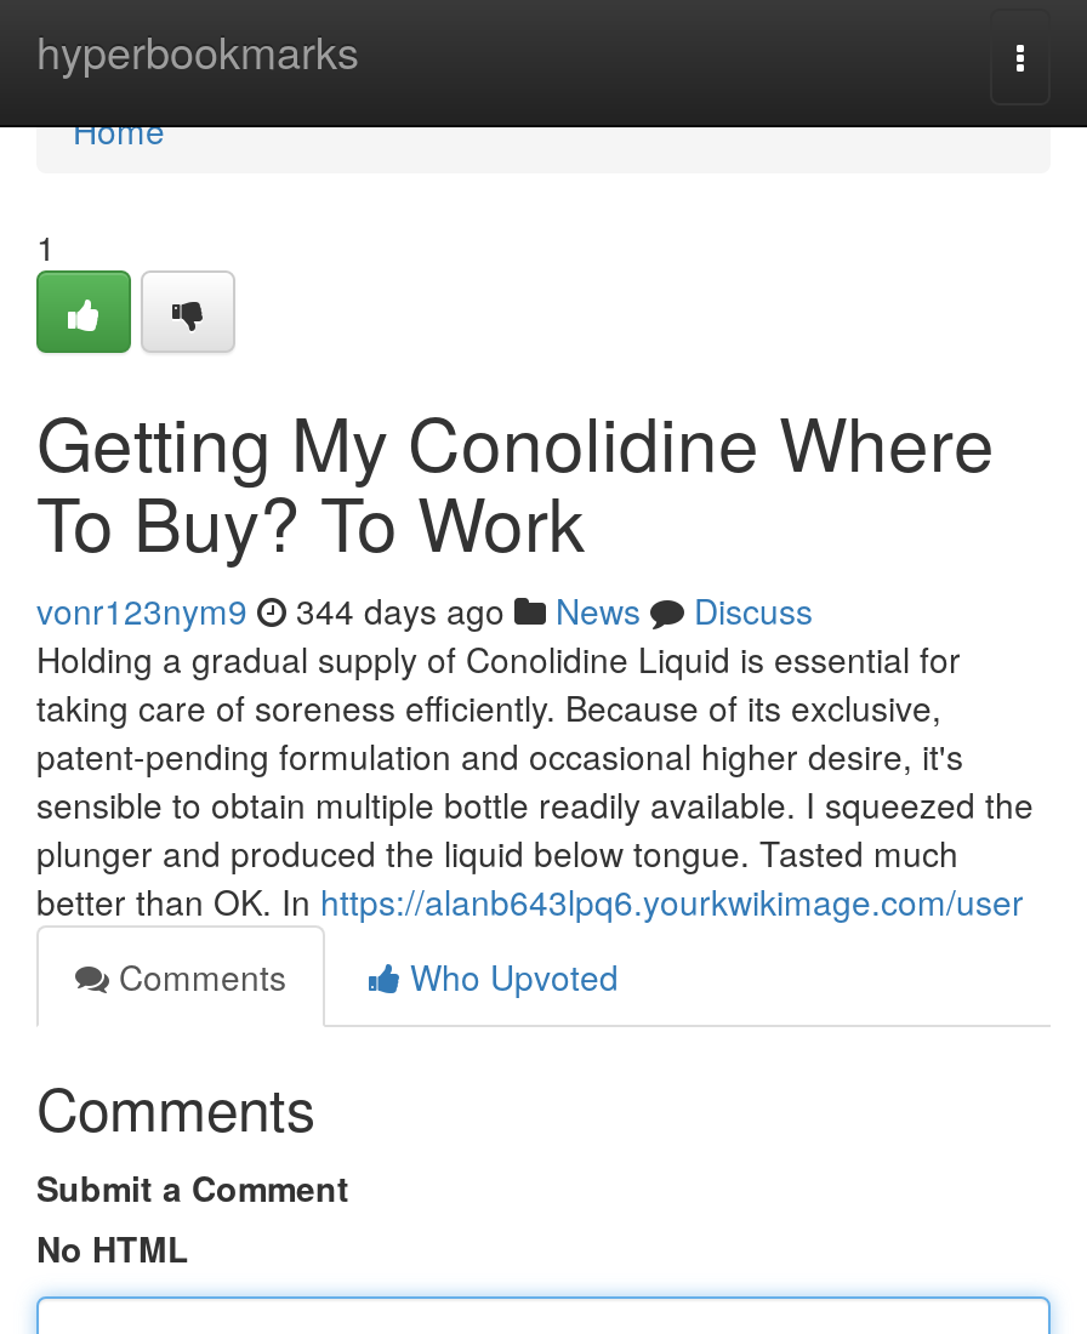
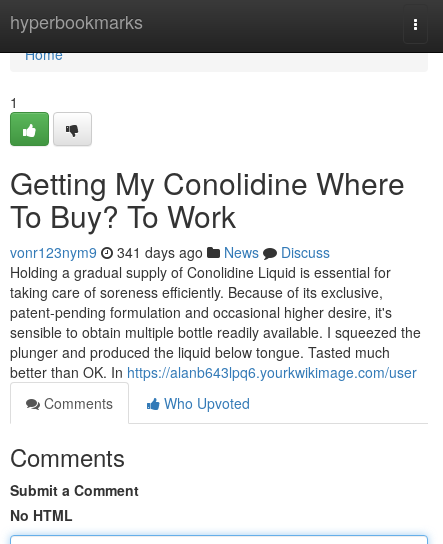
- vonr123nym9 344 days ago News Discuss
+ vonr123nym9 341 days ago News Discuss
